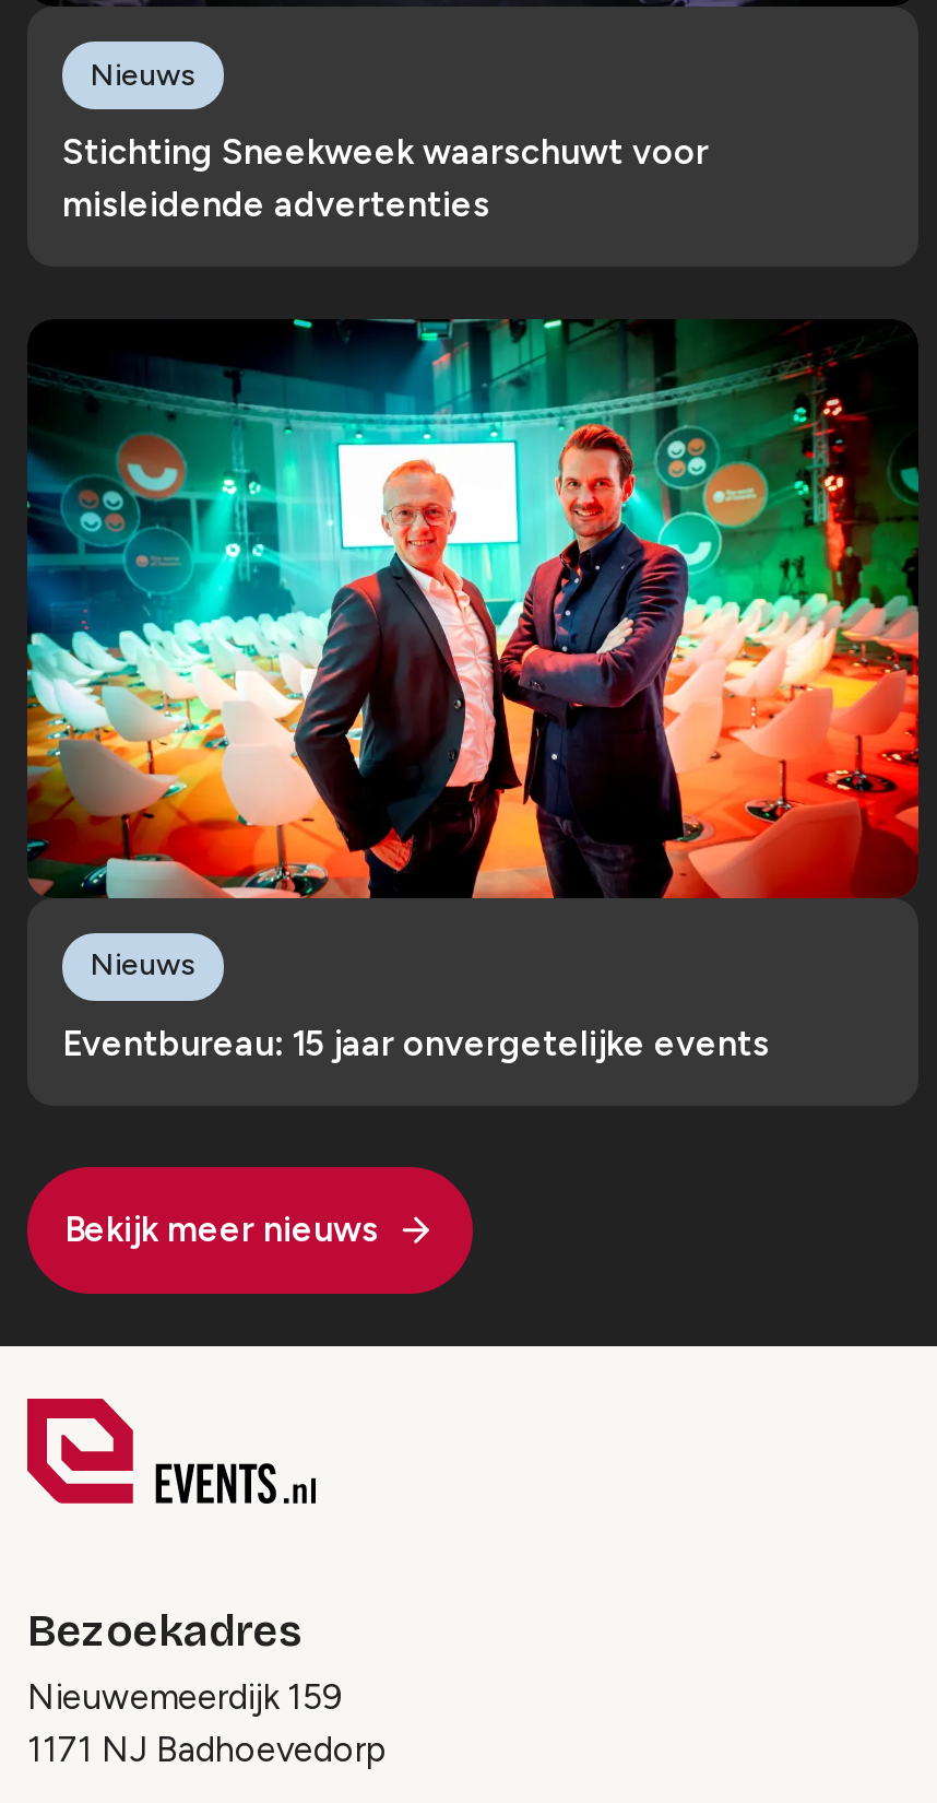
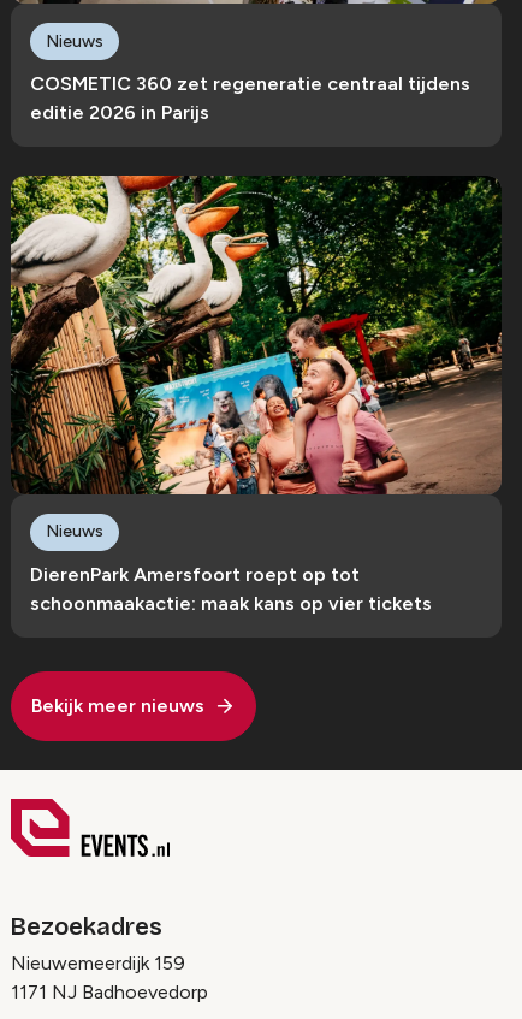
- Stichting Sneekweek waarschuwt voor
- misleidende advertenties
+ COSMETIC 360 zet regeneratie centraal tijdens
+ editie 2026 in Parijs

- [image]
+ [image]

- Eventbureau: 15 jaar onvergetelijke events
+ DierenPark Amersfoort roept op tot
+ schoonmaakactie: maak kans op vier tickets
